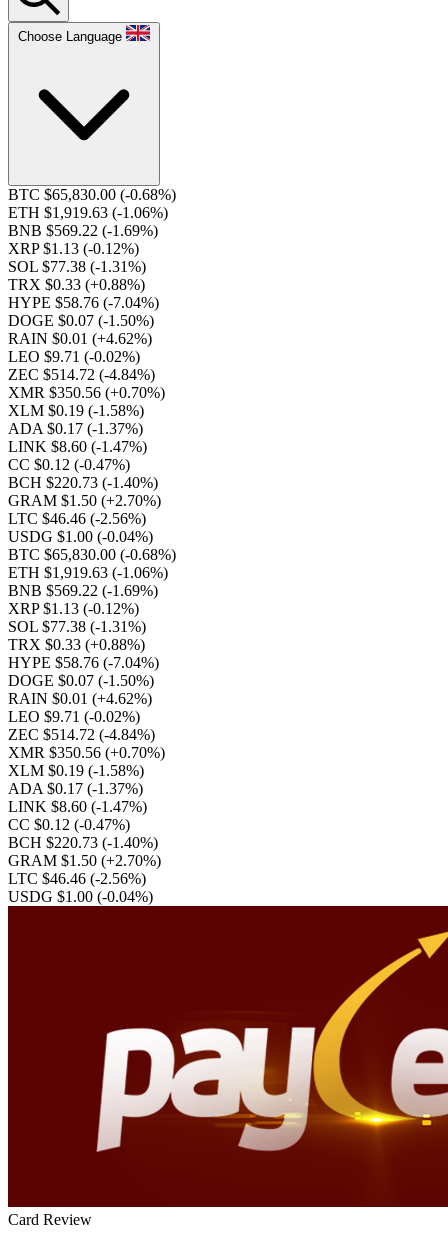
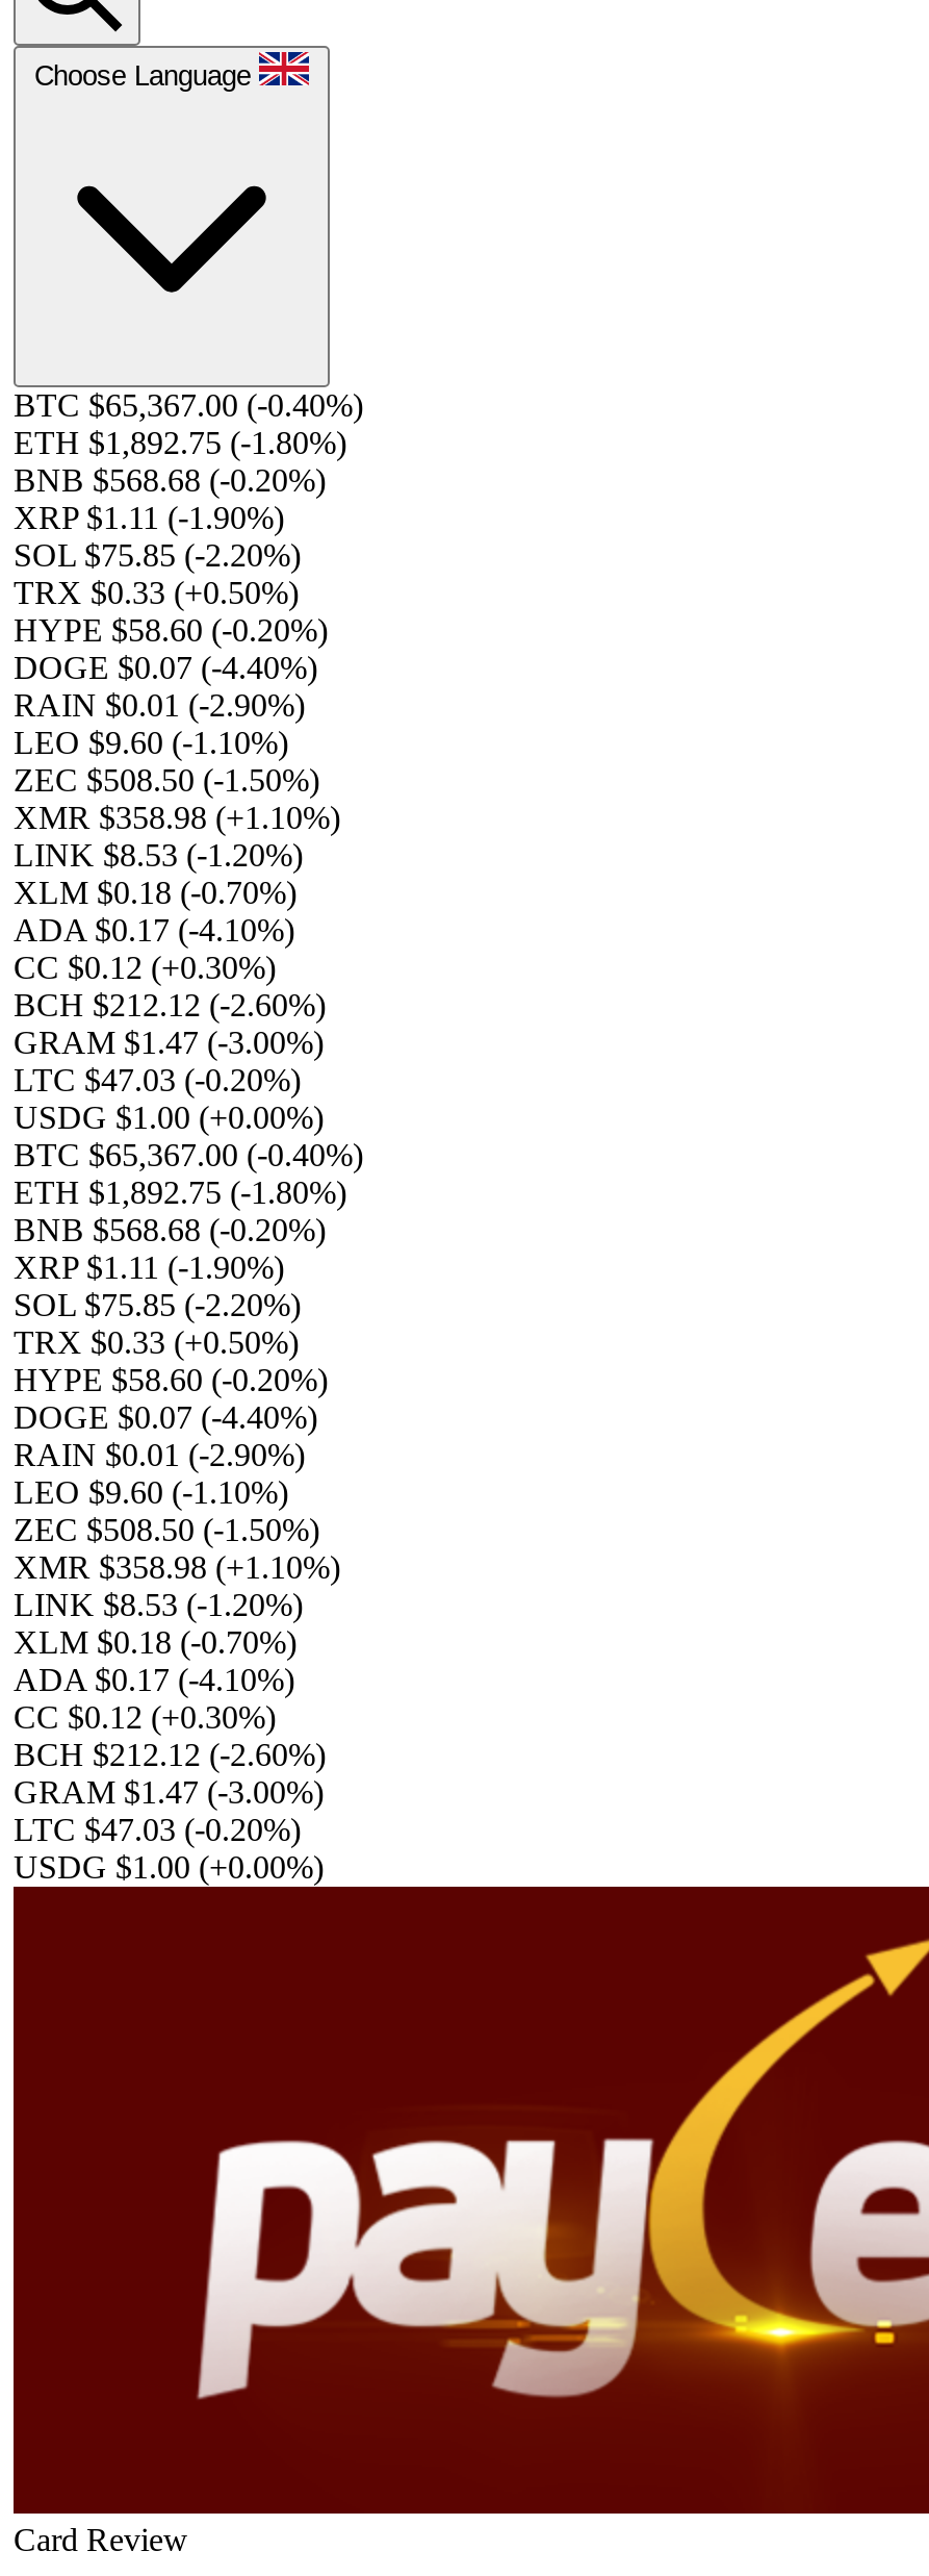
- BTC $65,830.00(-0.68%)
- ETH $1,919.63 (-1.06%)
- BNB $569.22 (-1.69%)
- XRP $1.13 (-0.12%)
- SOL $77.38 (-1.31%)
- TRX $0.33 (+0.88%)
- HYPE $58.76 (-7.04%)
- DOGE $0.07 (-1.50%)
- RAIN $0.01 (+4.62%)
- LEO $9.71 (-0.02%)
- ZEC $514.72 (-4.84%)
- XMR $350.56(+0.70%)
- XLM $0.19 (-1.58%)
- ADA $0.17 (-1.37%)
- LINK $8.60 (-1.47%)
- CC $0.12 (-0.47%)
- BCH $220.73 (-1.40%)
- GRAM $1.50 (+2.70%)
- LTC $46.46 (-2.56%)
- USDG $1.00(-0.04%)
- BTC $65,830.00 (-0.68%)
- ETH $1,919.63 (-1.06%)
- BNB $569.22 (-1.69%)
- XRP $1.13 (-0.12%)
- SOL $77.38 (-1.31%)
- TRX $0.33 (+0.88%)
- HYPE $58.76 (-7.04%)
- DOGE $0.07 (-1.50%)
- RAIN $0.01 (+4.62%)
- LEO $9.71 (-0.02%)
- ZEC $514.72 (-4.84%)
- XMR $350.56(+0.70%)
- XLM $0.19 (-1.58%)
- ADA $0.17 (-1.37%)
- LINK $8.60 (-1.47%)
- CC $0.12 (-0.47%)
- BCH $220.73 (-1.40%)
- GRAM $1.50 (+2.70%)
- LTC $46.46 (-2.56%)
- USDG $1.00(-0.04%)
+ BTC $65,367.00(-0.40%)
+ ETH $1,892.75 (-1.80%)
+ BNB $568.68 (-0.20%)
+ XRP $1.11 (-1.90%)
+ SOL $75.85 (-2.20%)
+ TRX $0.33 (+0.50%)
+ HYPE $58.60 (-0.20%)
+ DOGE $0.07 (-4.40%)
+ RAIN $0.01 (-2.90%)
+ LEO $9.60 (-1.10%)
+ ZEC $508.50 (-1.50%)
+ XMR $358.98(+1.10%)
+ LINK $8.53 (-1.20%)
+ XLM $0.18 (-0.70%)
+ ADA $0.17 (-4.10%)
+ CC $0.12 (+0.30%)
+ BCH $212.12 (-2.60%)
+ GRAM $1.47 (-3.00%)
+ LTC $47.03 (-0.20%)
+ USDG $1.00(+0.00%)
+ BTC $65,367.00 (-0.40%)
+ ETH $1,892.75 (-1.80%)
+ BNB $568.68 (-0.20%)
+ XRP $1.11 (-1.90%)
+ SOL $75.85 (-2.20%)
+ TRX $0.33 (+0.50%)
+ HYPE $58.60 (-0.20%)
+ DOGE $0.07 (-4.40%)
+ RAIN $0.01 (-2.90%)
+ LEO $9.60 (-1.10%)
+ ZEC $508.50 (-1.50%)
+ XMR $358.98(+1.10%)
+ LINK $8.53 (-1.20%)
+ XLM $0.18 (-0.70%)
+ ADA $0.17 (-4.10%)
+ CC $0.12 (+0.30%)
+ BCH $212.12 (-2.60%)
+ GRAM $1.47 (-3.00%)
+ LTC $47.03 (-0.20%)
+ USDG $1.00(+0.00%)
